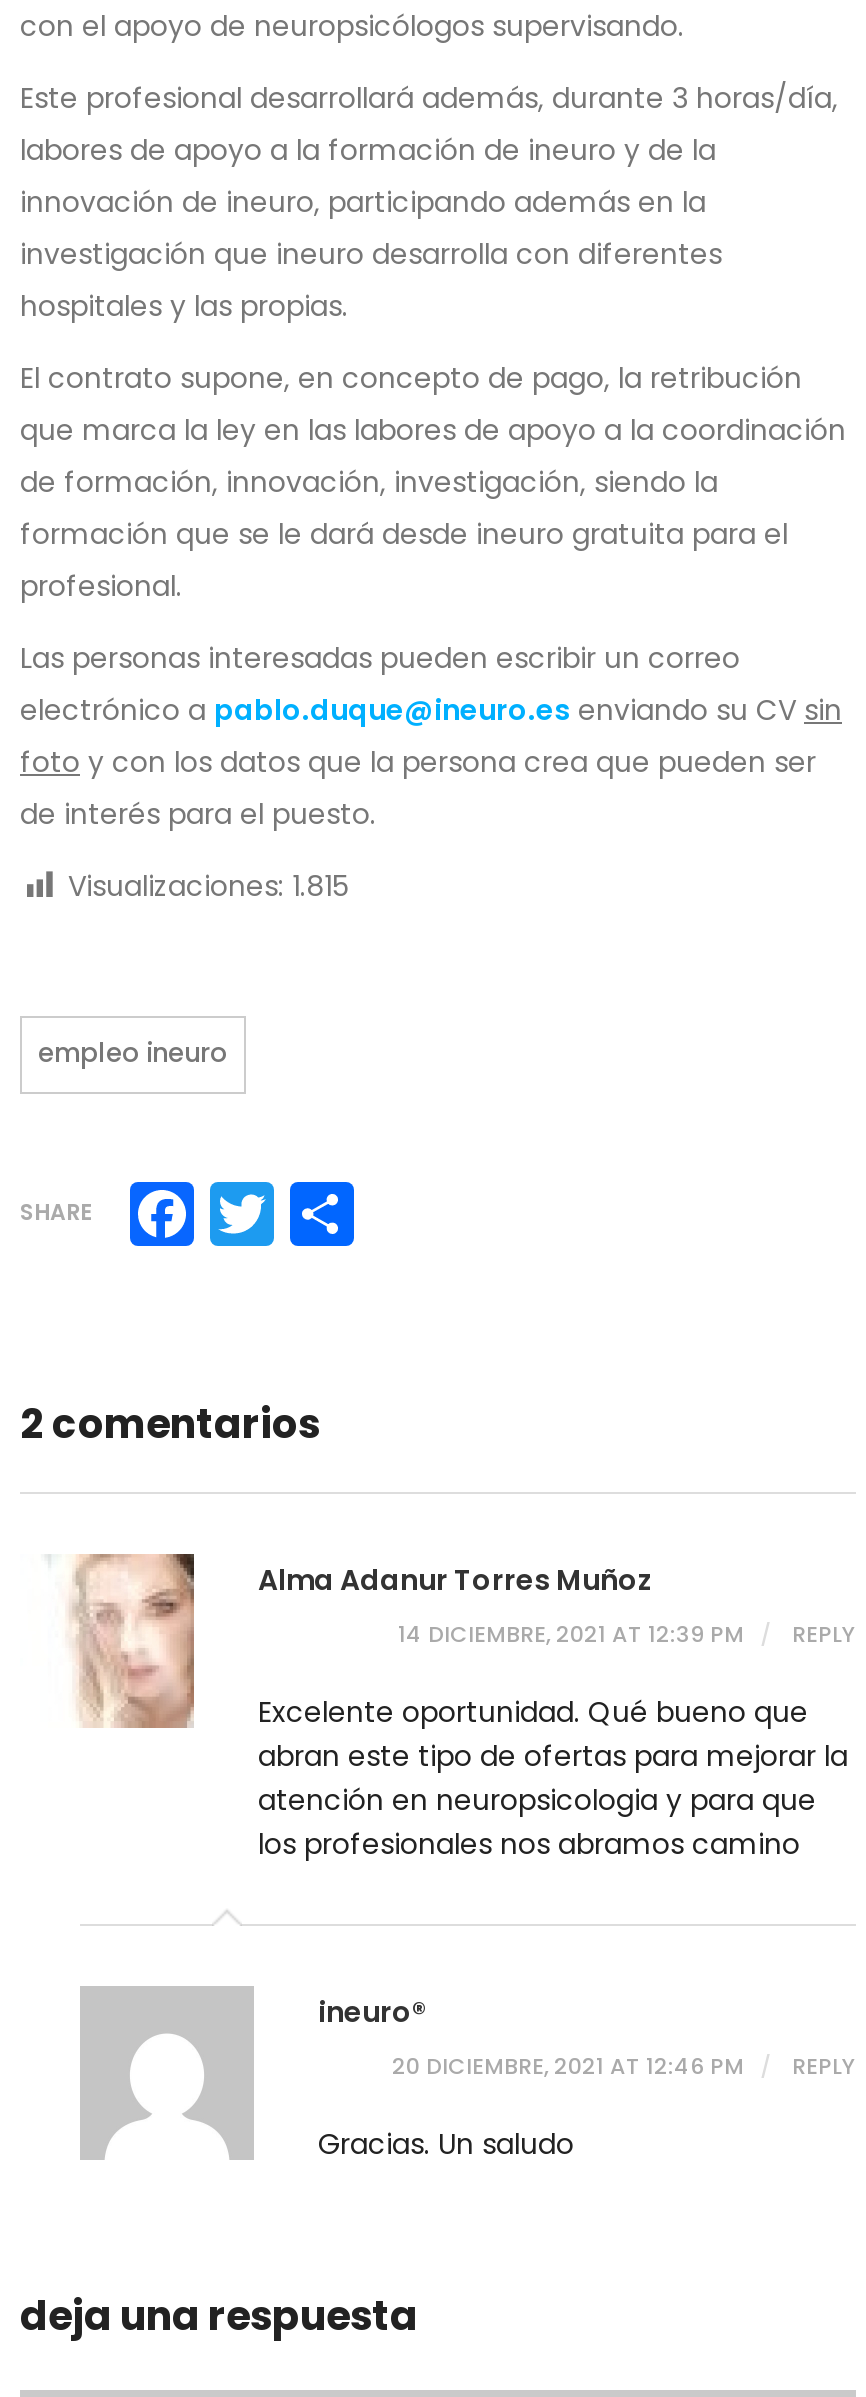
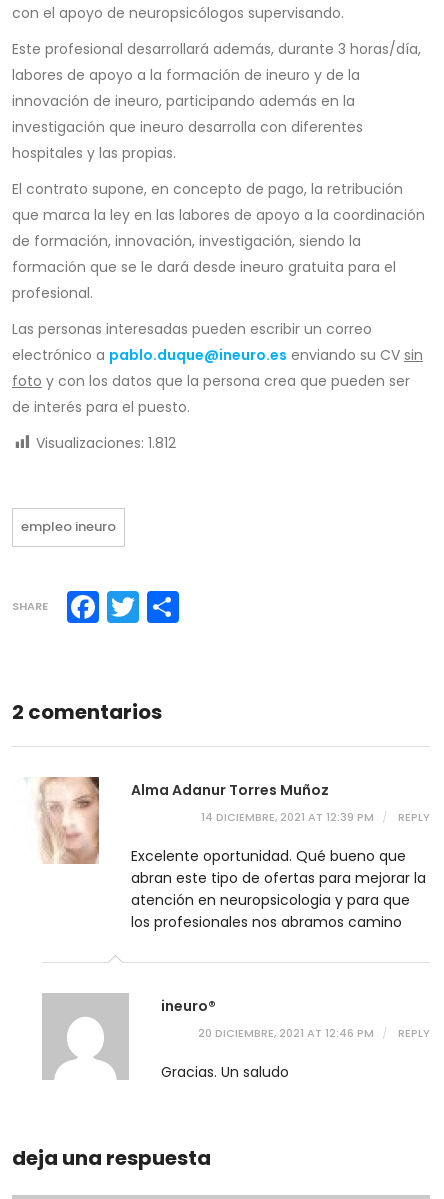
- Visualizaciones: 1.815
+ Visualizaciones: 1.812
